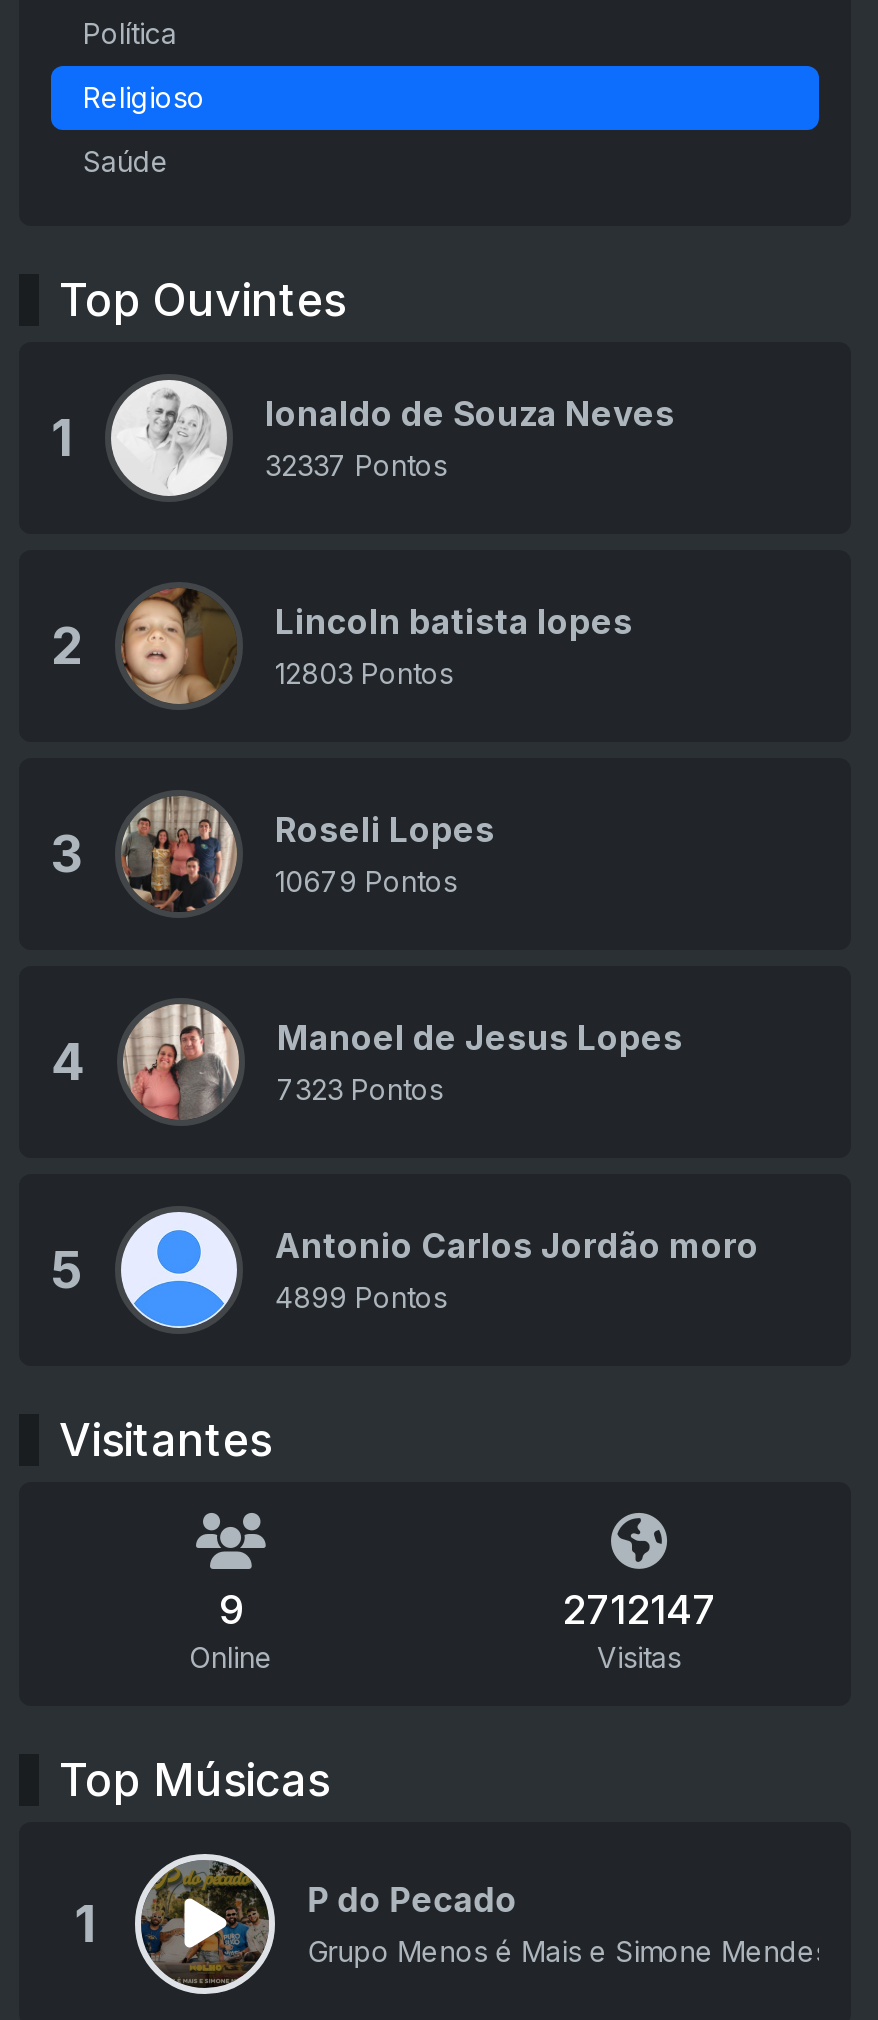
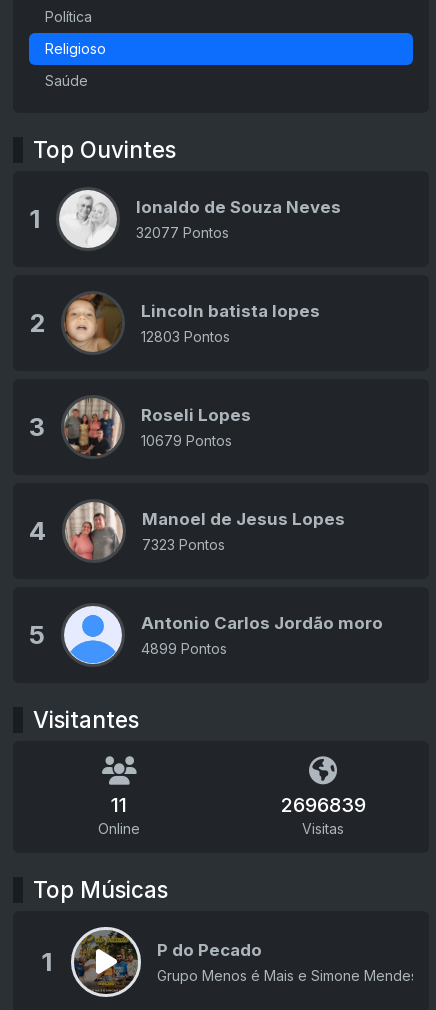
- 32337 Pontos
+ 32077 Pontos

- 9
+ 11

- 2712147
+ 2696839
